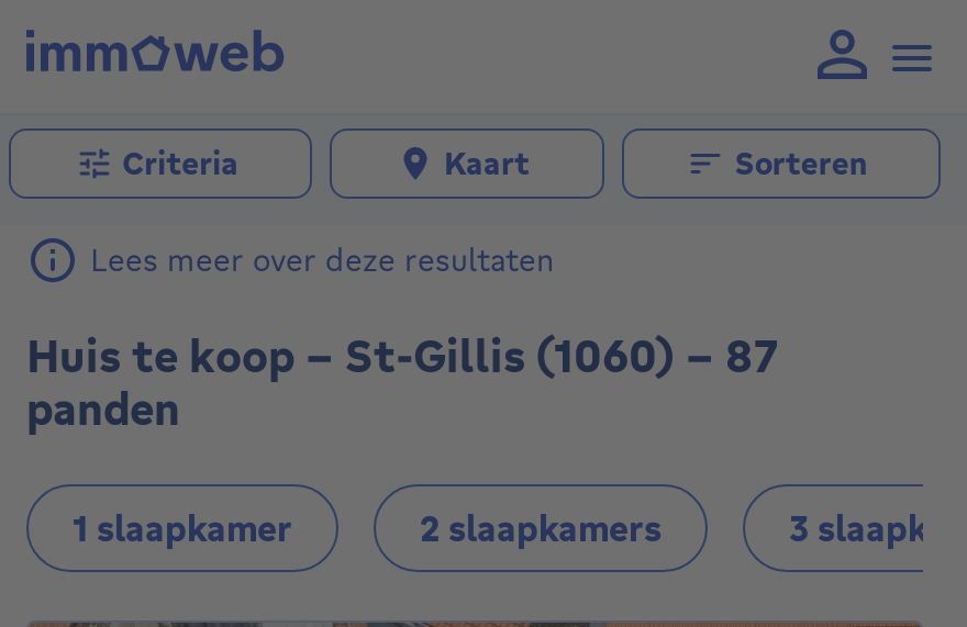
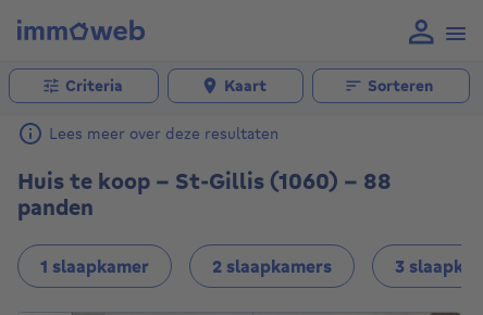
- Huis te koop - St-Gillis (1060) - 87
+ Huis te koop - St-Gillis (1060) - 88
